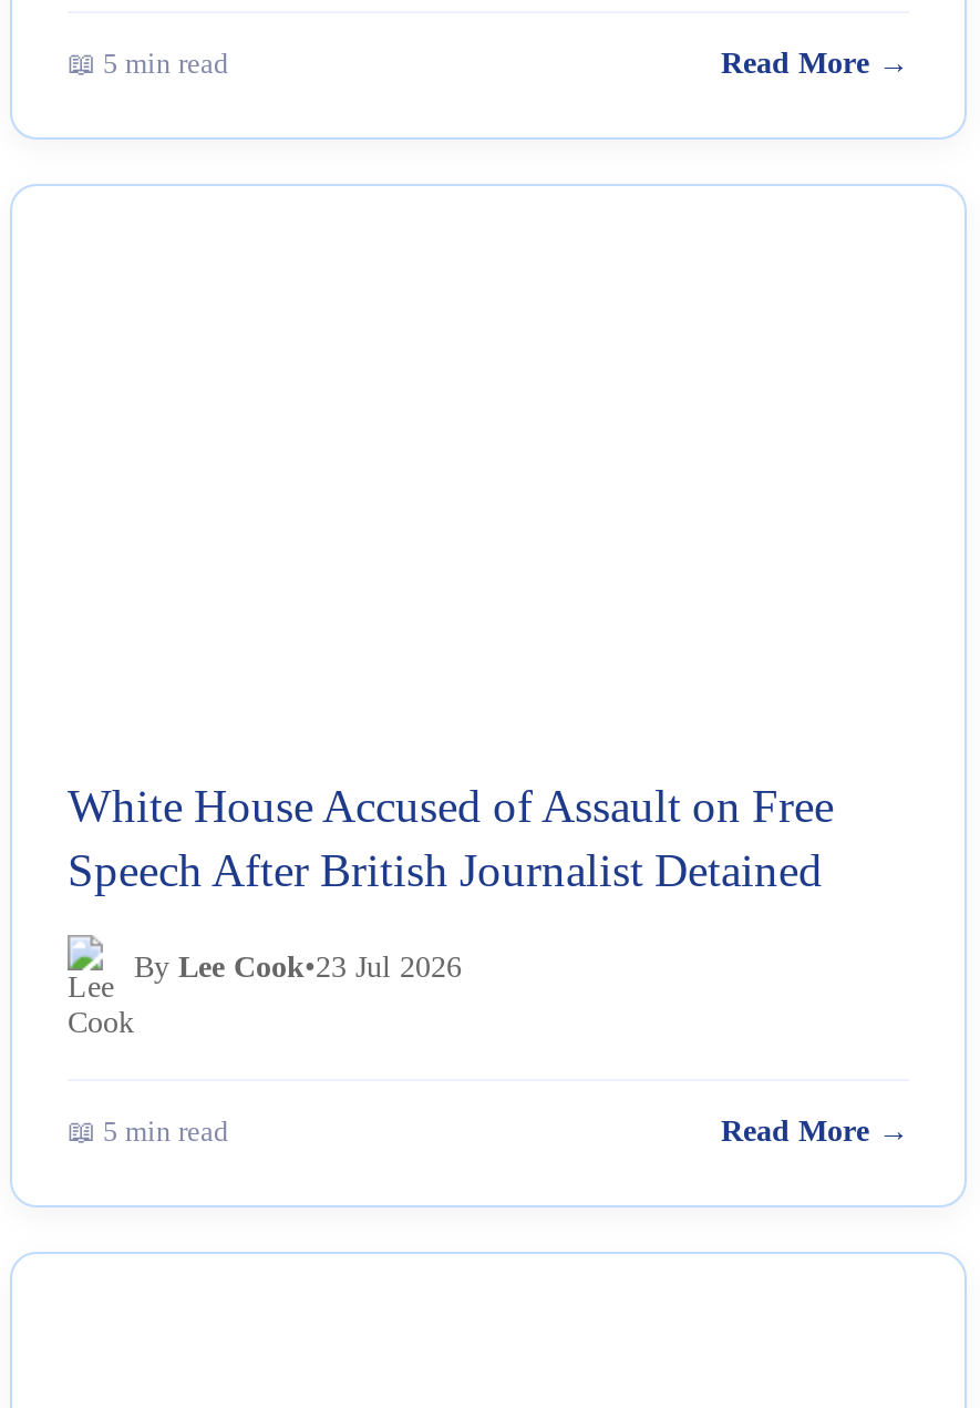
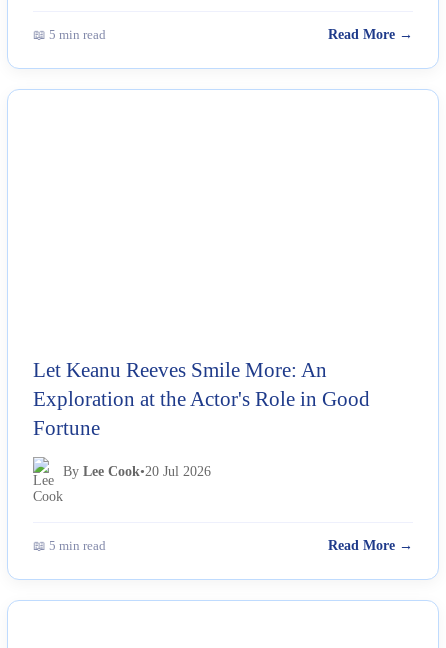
- White House Accused of Assault on Free
- Speech After British Journalist Detained
+ Let Keanu Reeves Smile More: An
+ Exploration at the Actor's Role in Good
+ Fortune

- By Lee Cook•23 Jul 2026
+ By Lee Cook•20 Jul 2026
